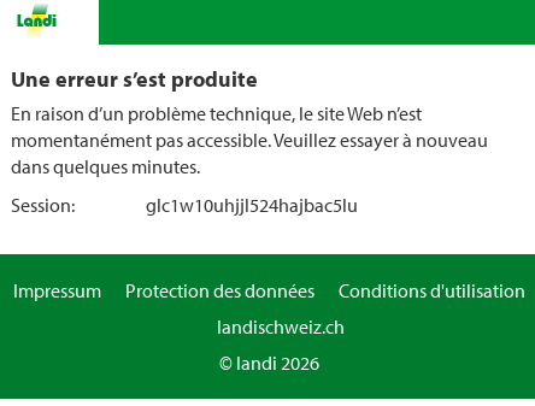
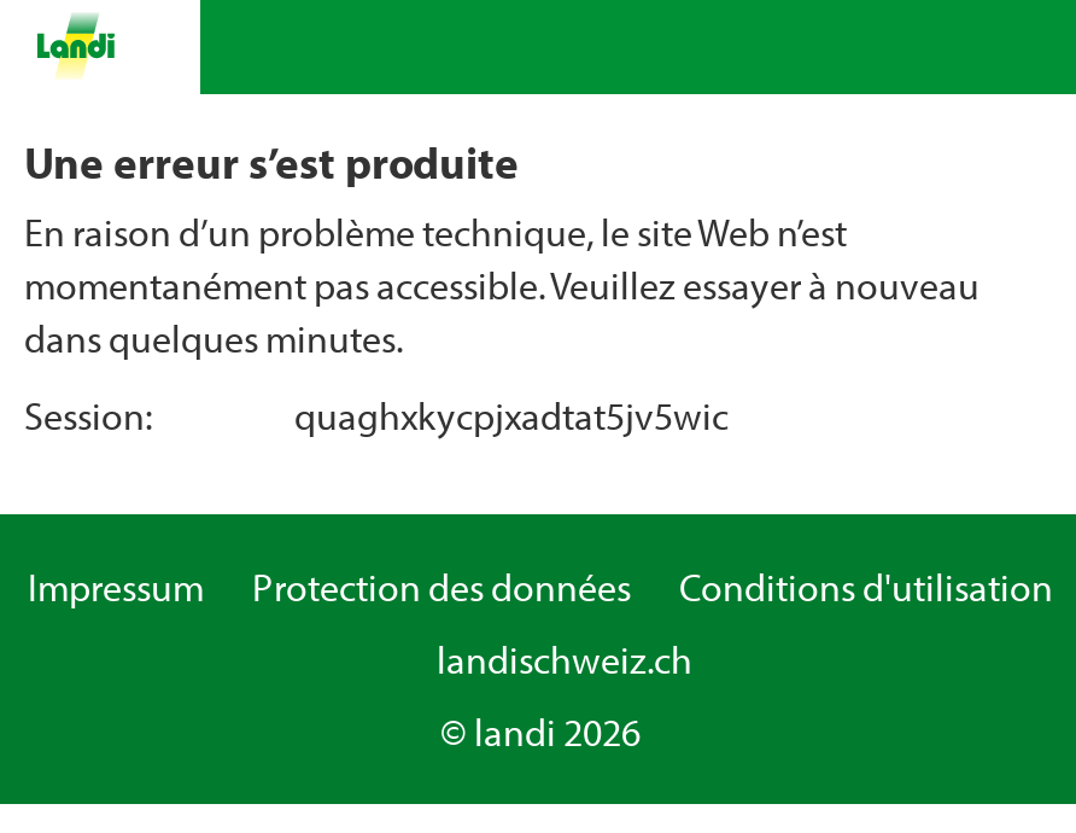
- glc1w10uhjjl524hajbac5lu
+ quaghxkycpjxadtat5jv5wic
